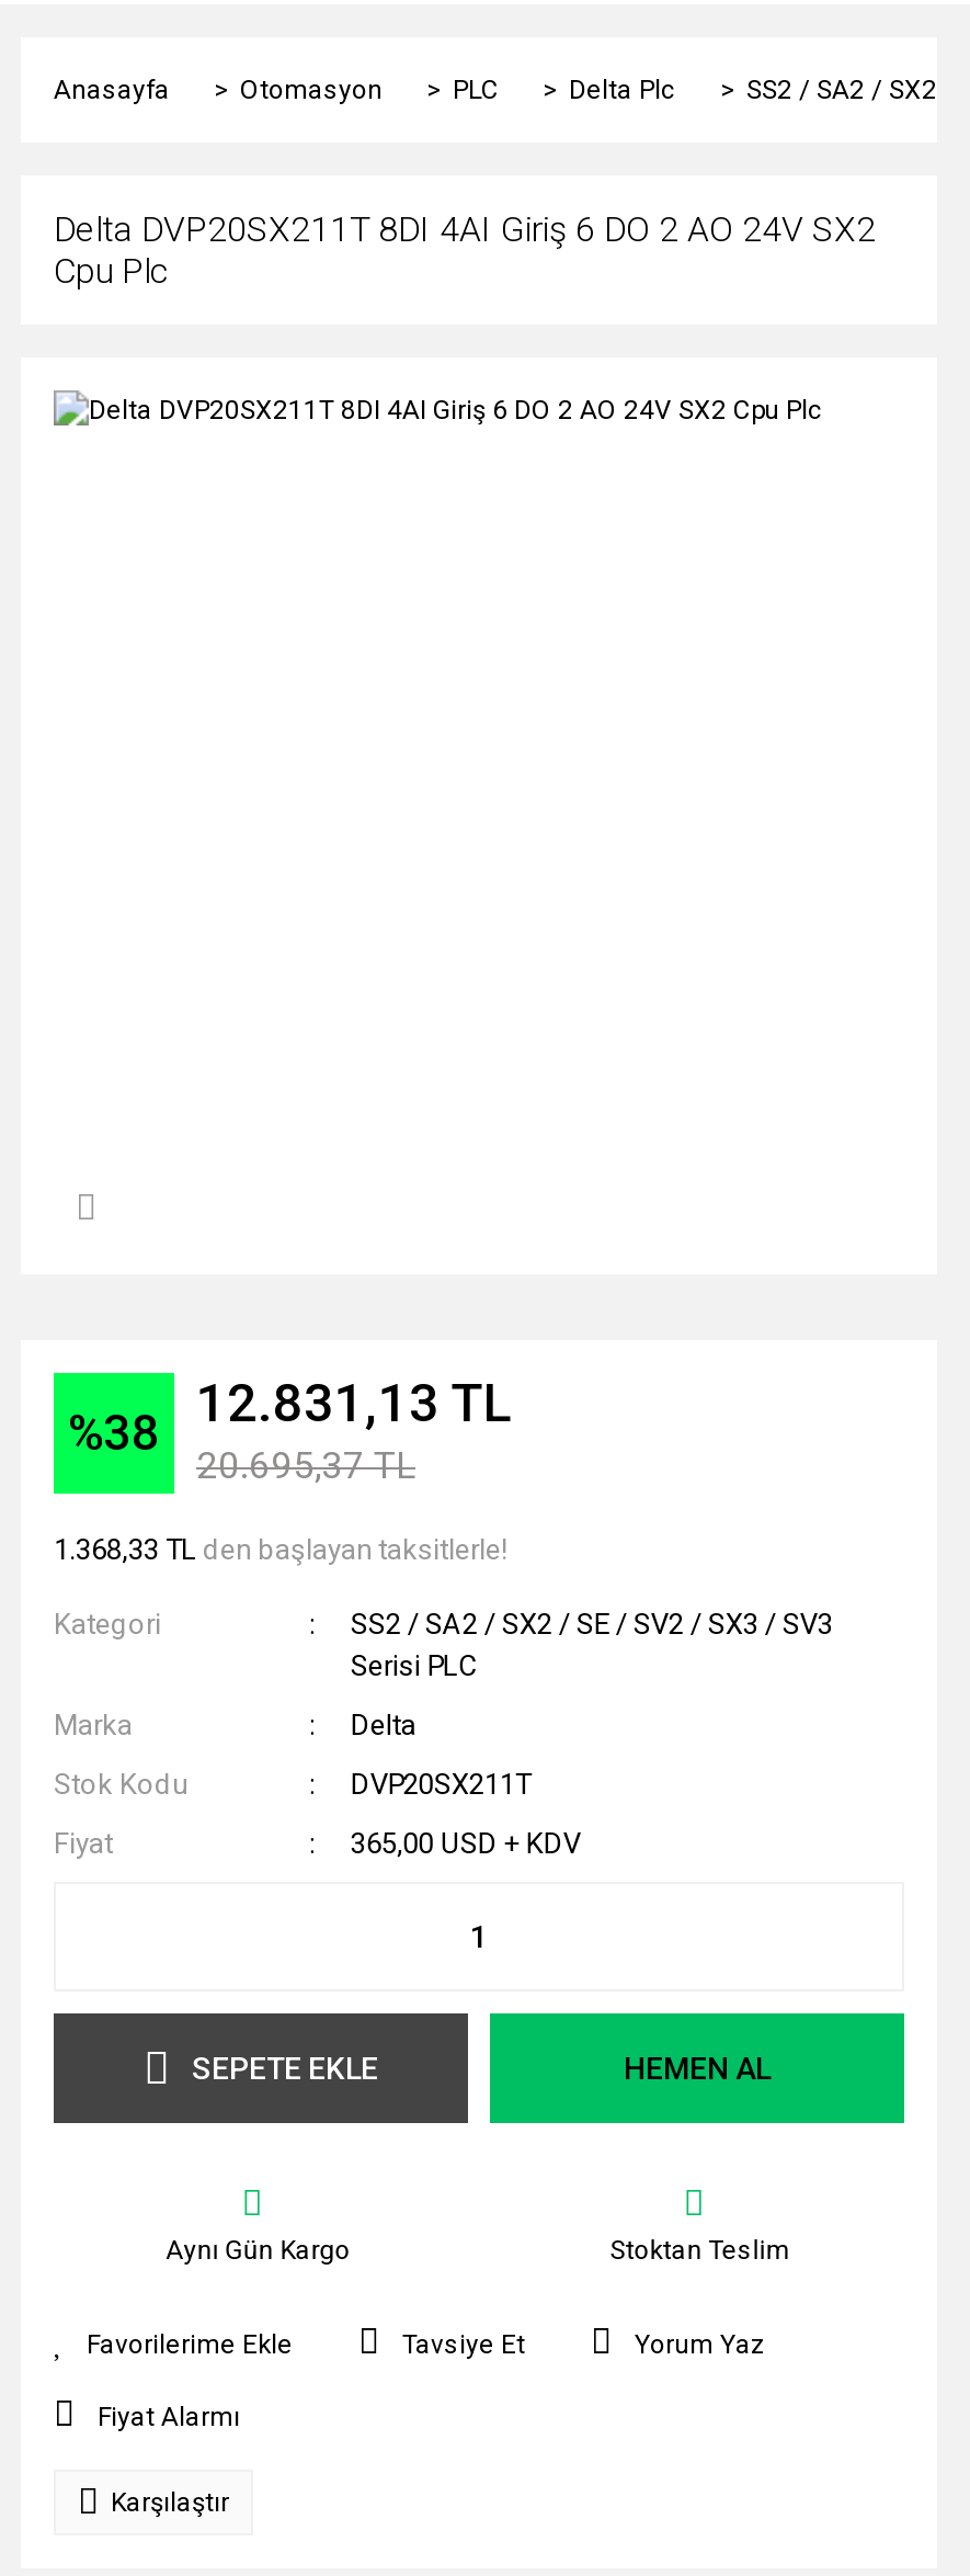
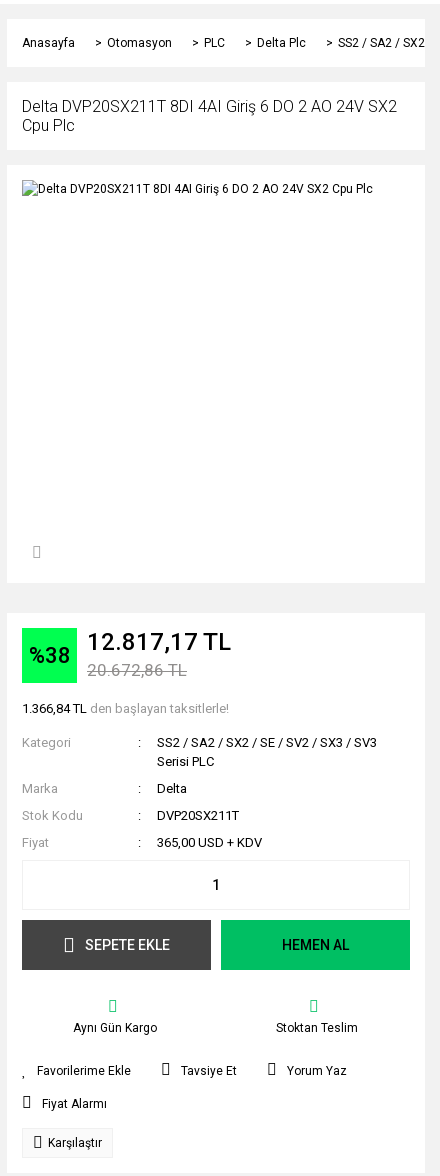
- %38 12.831,13 TL
+ %38 12.817,17 TL

- 20.695,37 TL
+ 20.672,86 TL

- 1.368,33 TL den başlayan taksitlerle!
+ 1.366,84 TL den başlayan taksitlerle!
